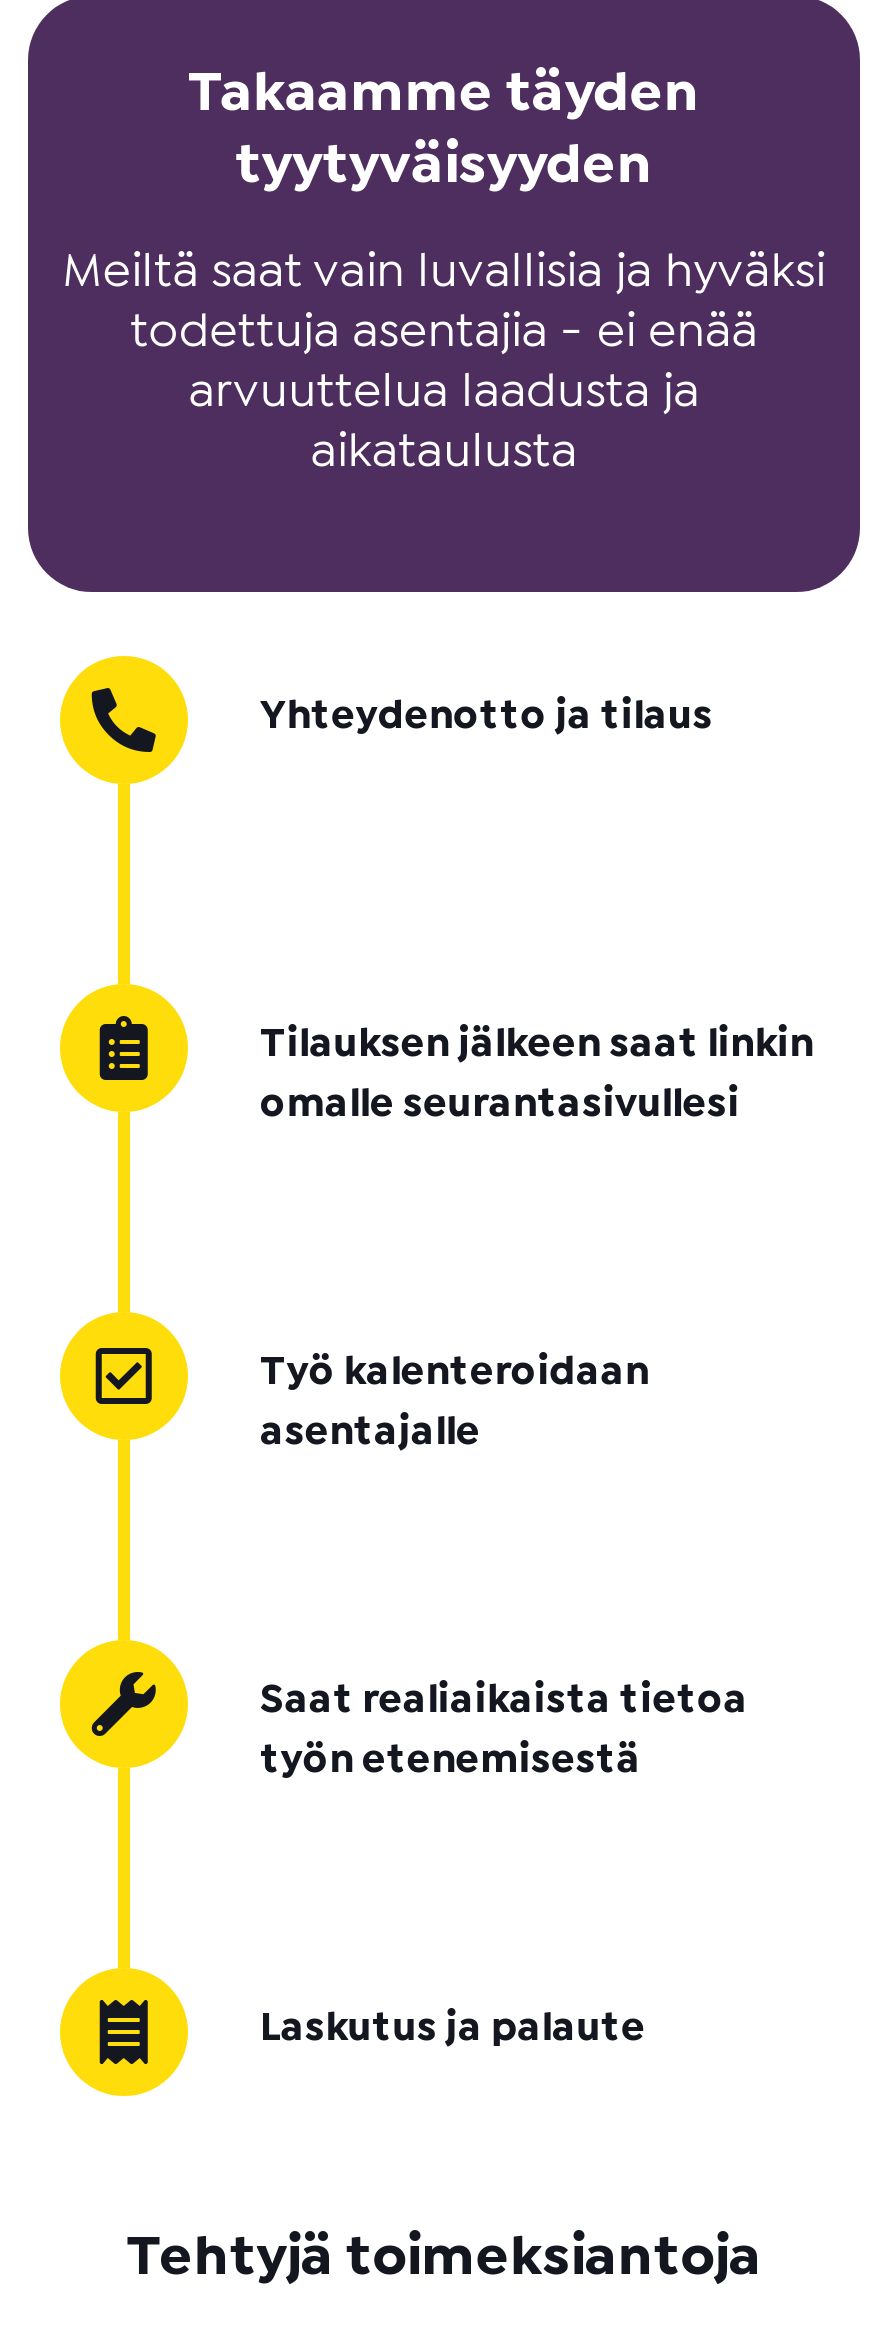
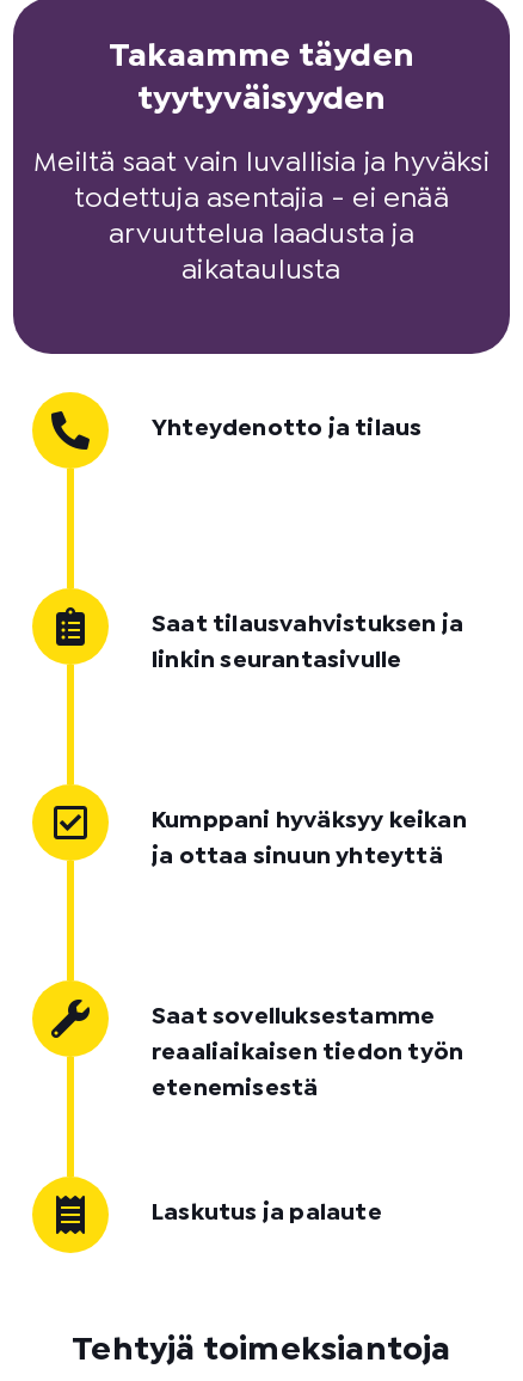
- Tilauksen jälkeen saat linkin
- omalle seurantasivullesi
+ Saat tilausvahvistuksen ja
+ linkin seurantasivulle

- Työ kalenteroidaan
- asentajalle
+ Kumppani hyväksyy keikan
+ ja ottaa sinuun yhteyttä

- Saat realiaikaista tietoa
- työn etenemisestä
+ Saat sovelluksestamme
+ reaaliaikaisen tiedon työn
+ etenemisestä
